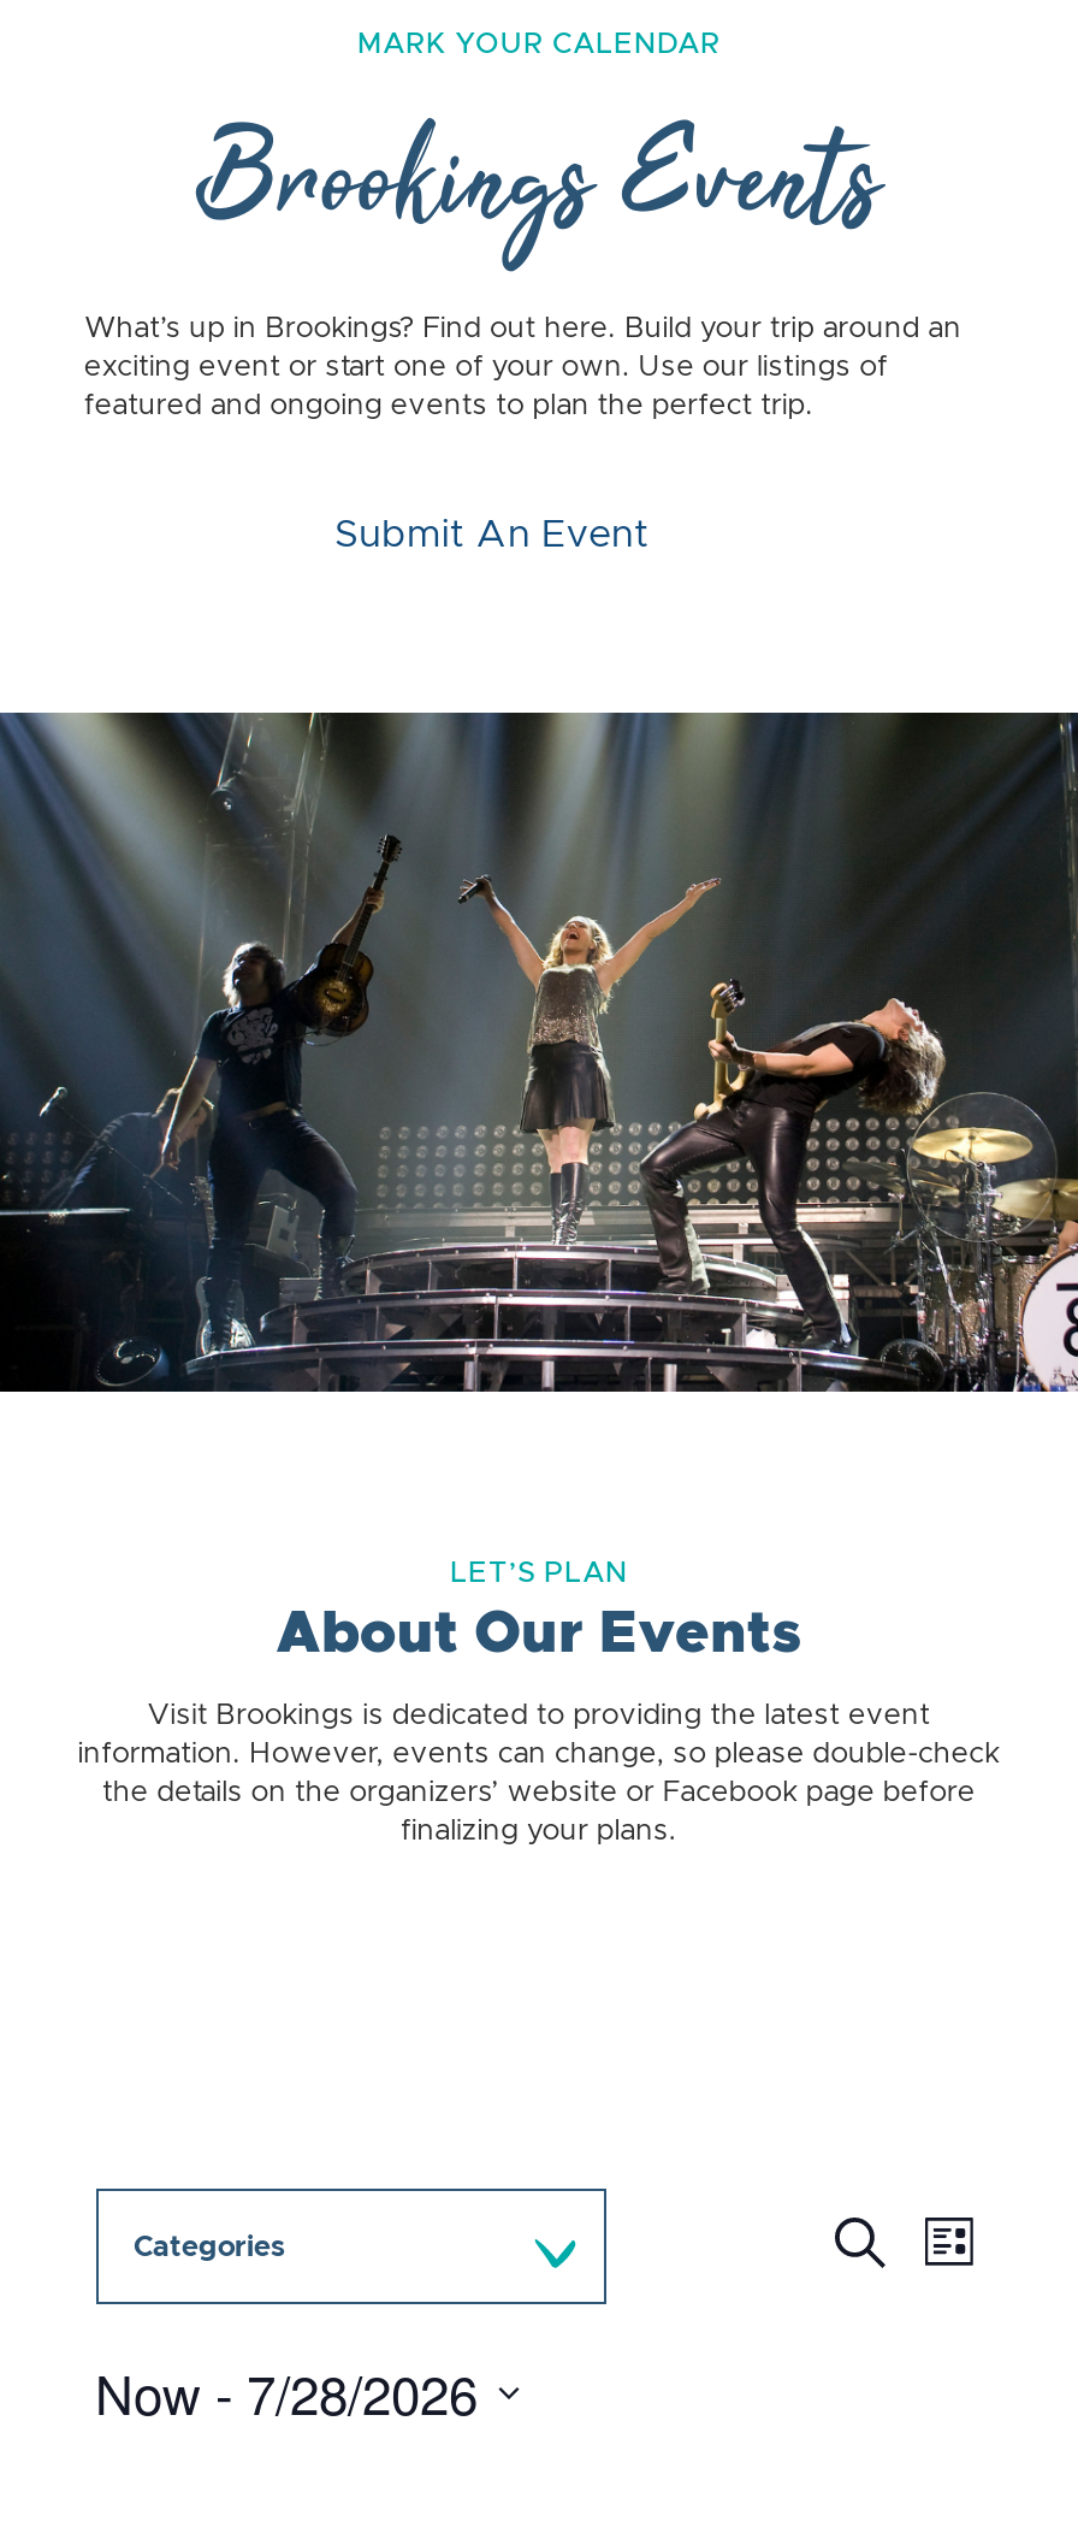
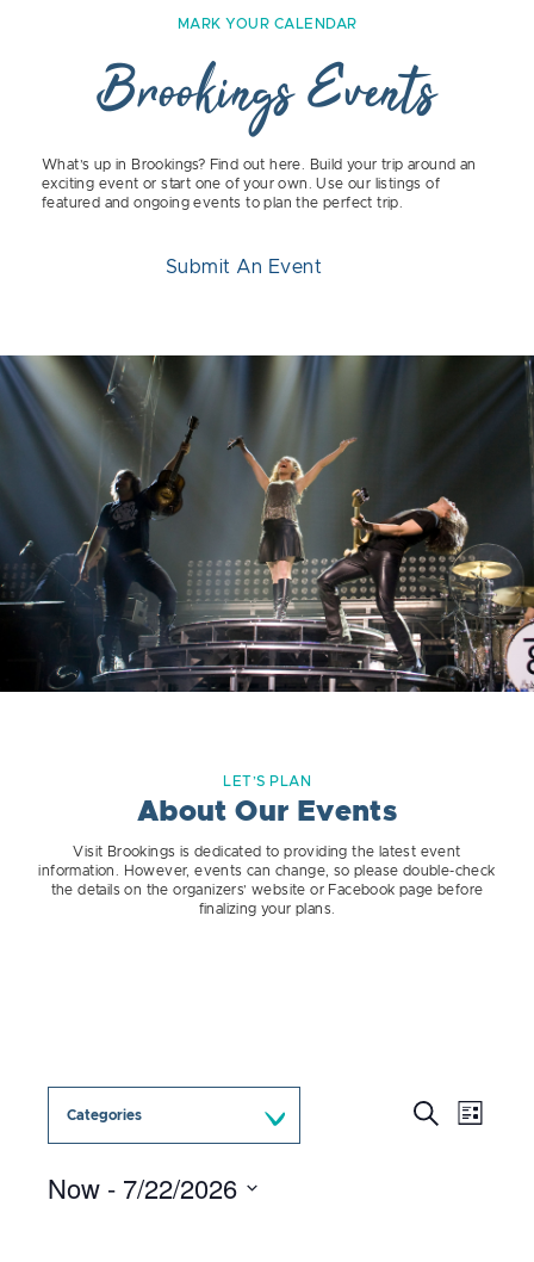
- Now - 7/28/2026
+ Now - 7/22/2026
